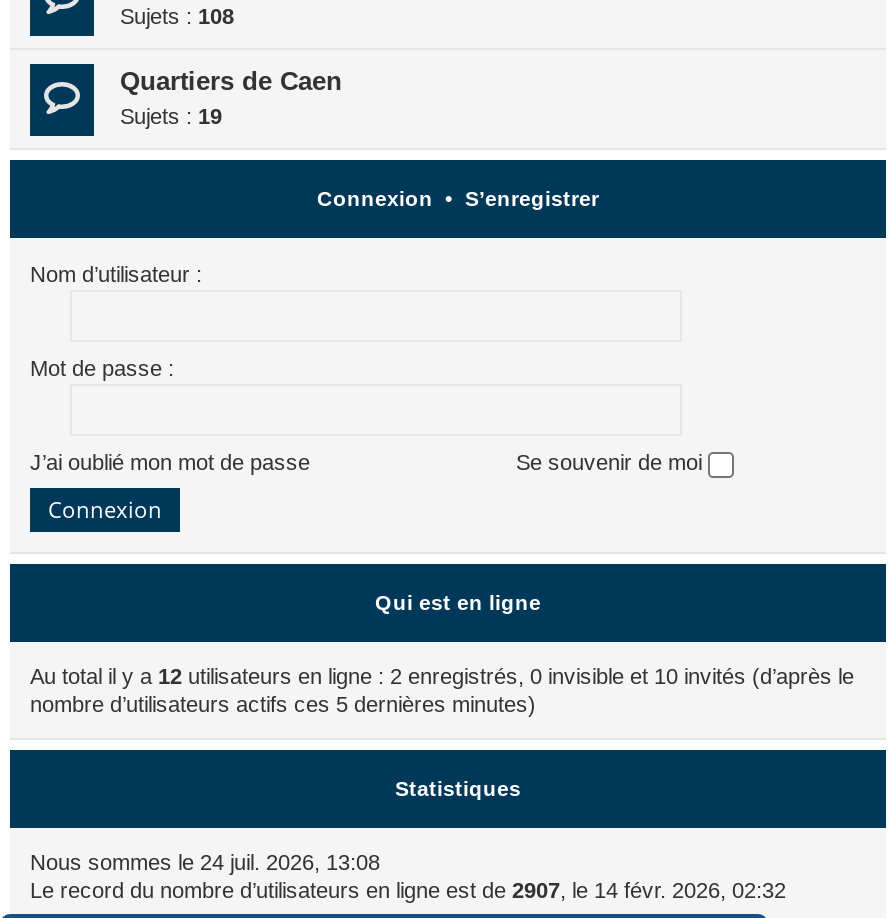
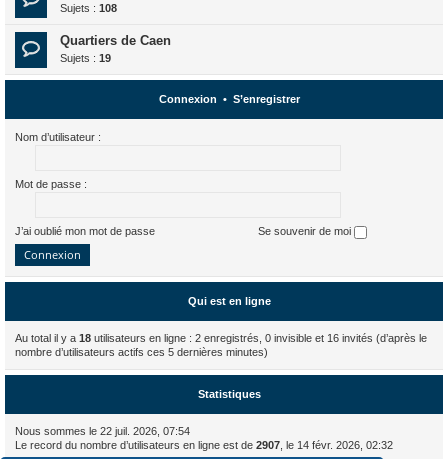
- Au total il y a 12 utilisateurs en ligne : 2 enregistrés, 0 invisible et 10 invités (d’après le
+ Au total il y a 18 utilisateurs en ligne : 2 enregistrés, 0 invisible et 16 invités (d’après le

- Nous sommes le 24 juil. 2026, 13:08
+ Nous sommes le 22 juil. 2026, 07:54
